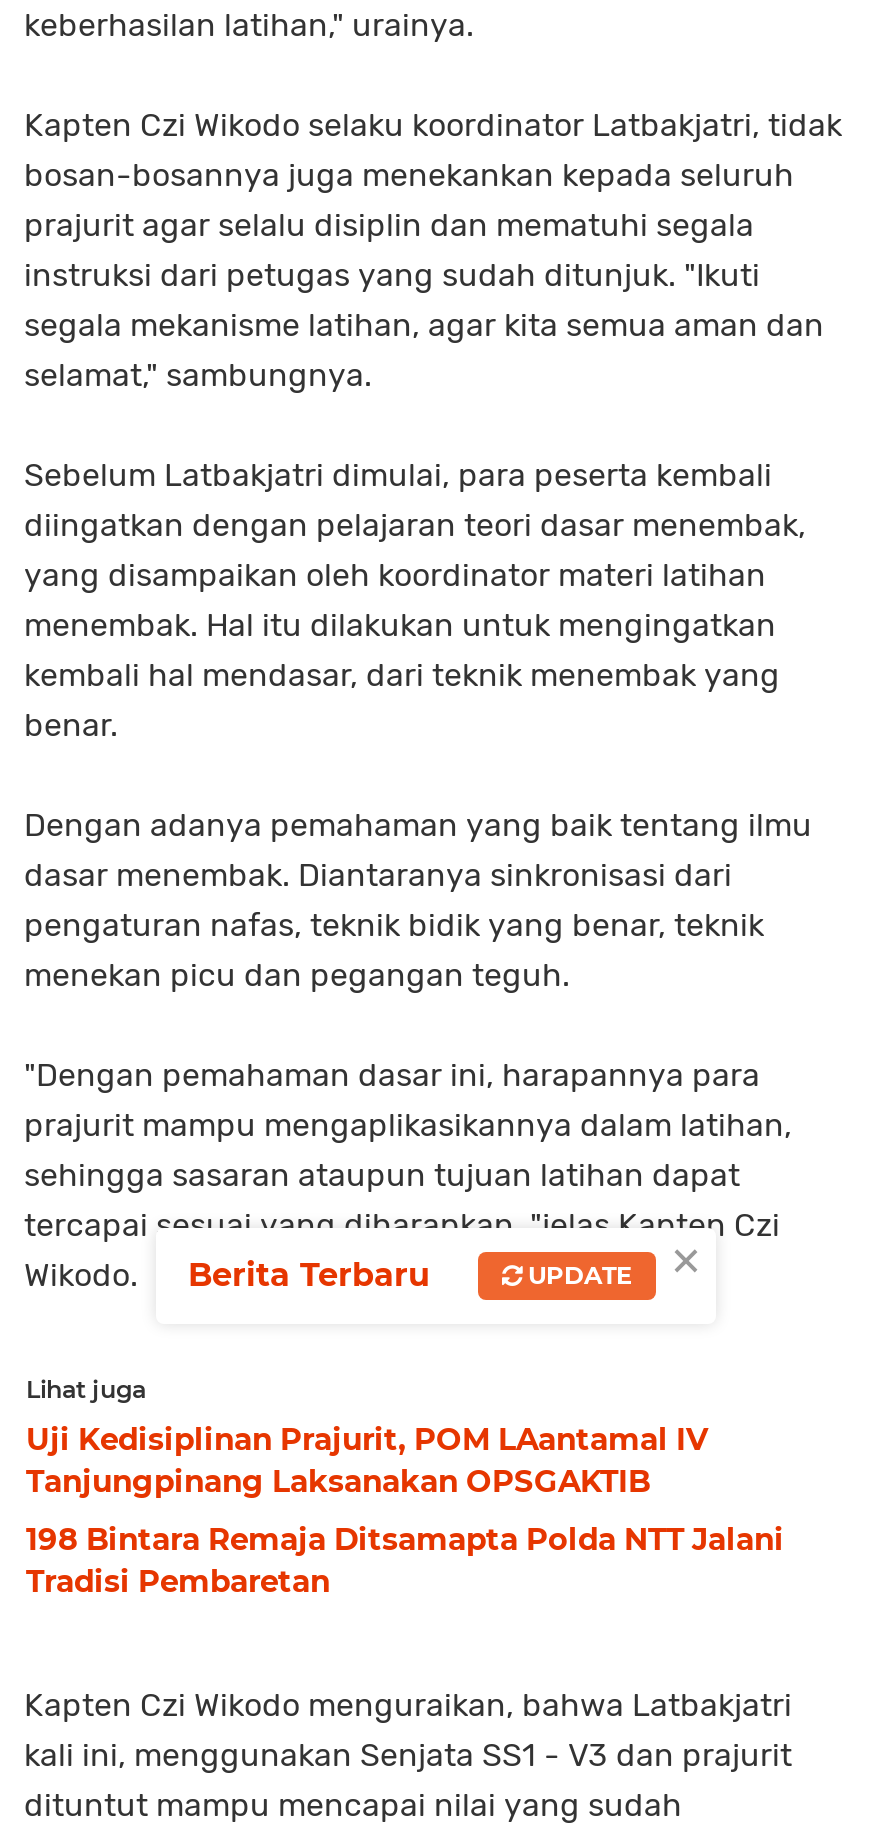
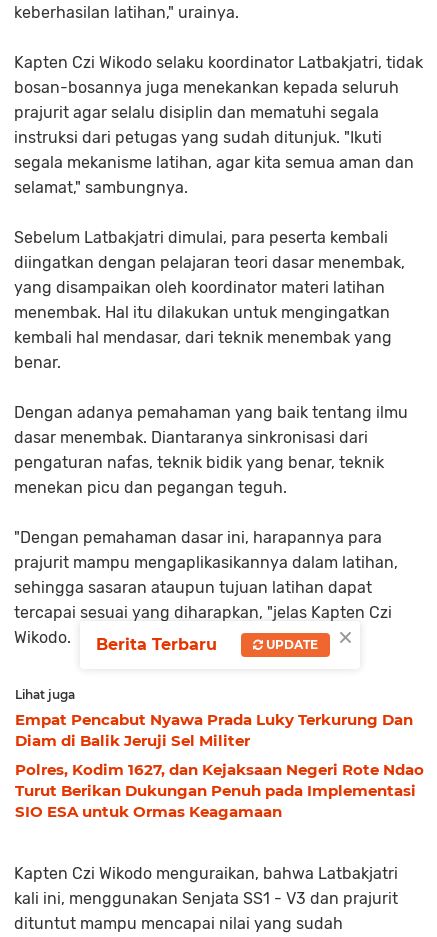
- Uji Kedisiplinan Prajurit, POM LAantamal IV
- Tanjungpinang Laksanakan OPSGAKTIB
+ Empat Pencabut Nyawa Prada Luky Terkurung Dan
+ Diam di Balik Jeruji Sel Militer

- 198 Bintara Remaja Ditsamapta Polda NTT Jalani
- Tradisi Pembaretan
+ Polres, Kodim 1627, dan Kejaksaan Negeri Rote Ndao
+ Turut Berikan Dukungan Penuh pada Implementasi
+ SIO ESA untuk Ormas Keagamaan
